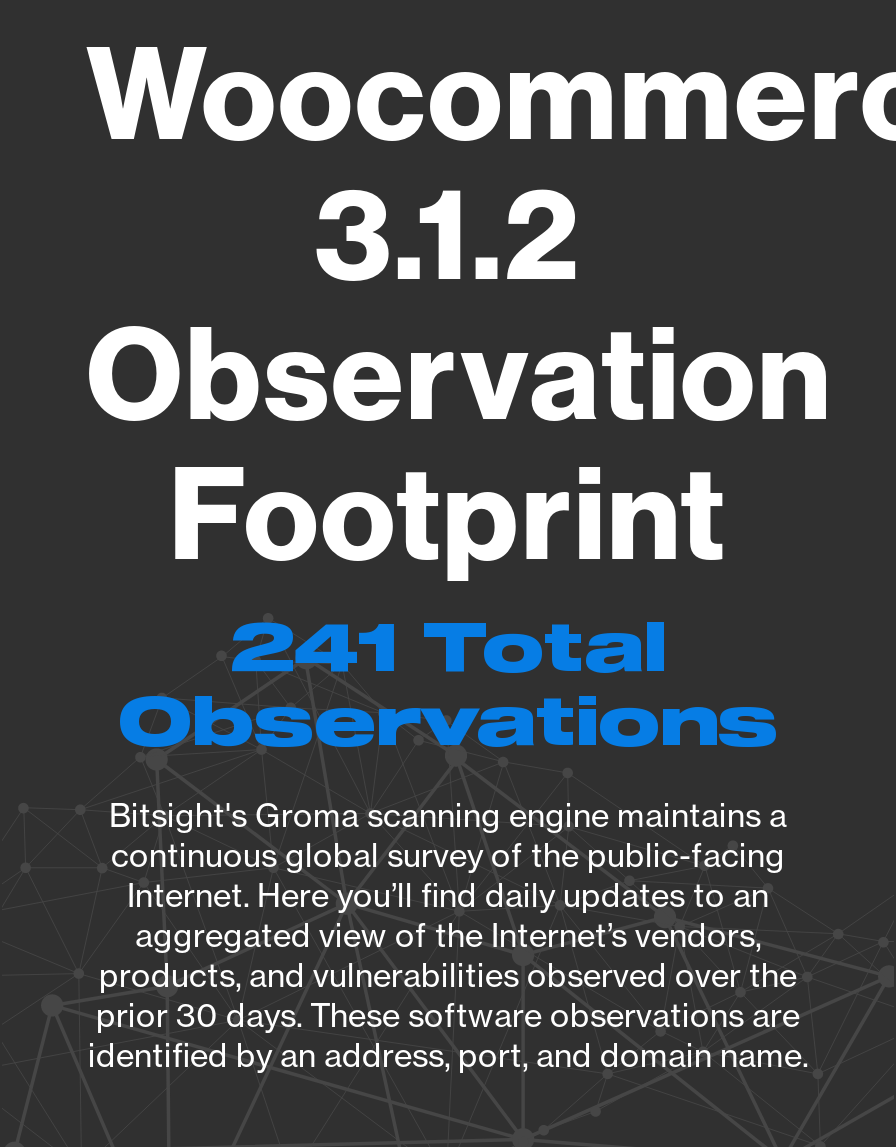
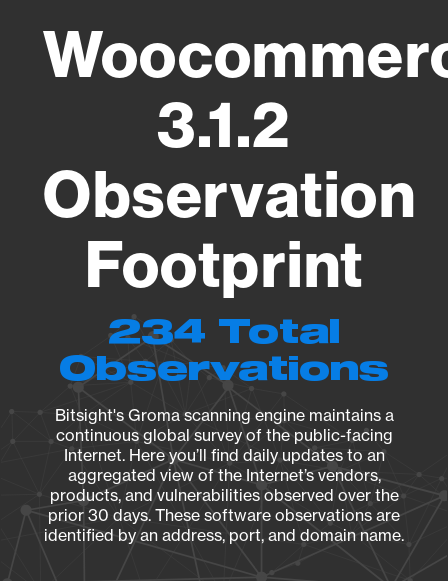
- 241 Total
+ 234 Total
